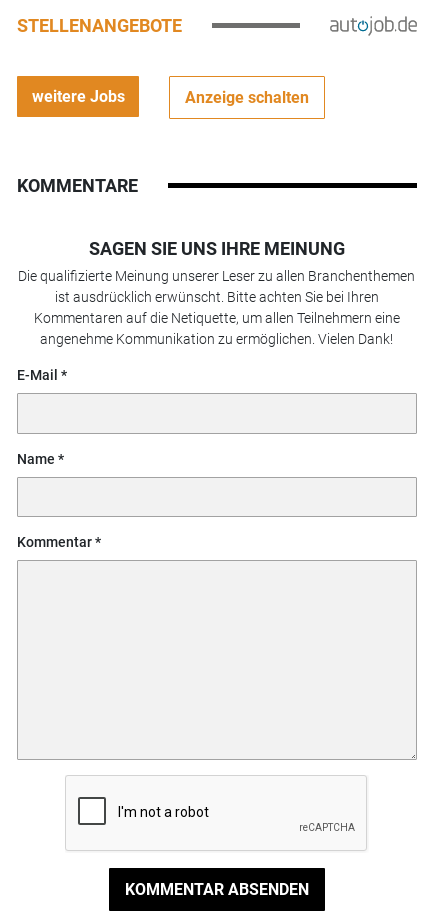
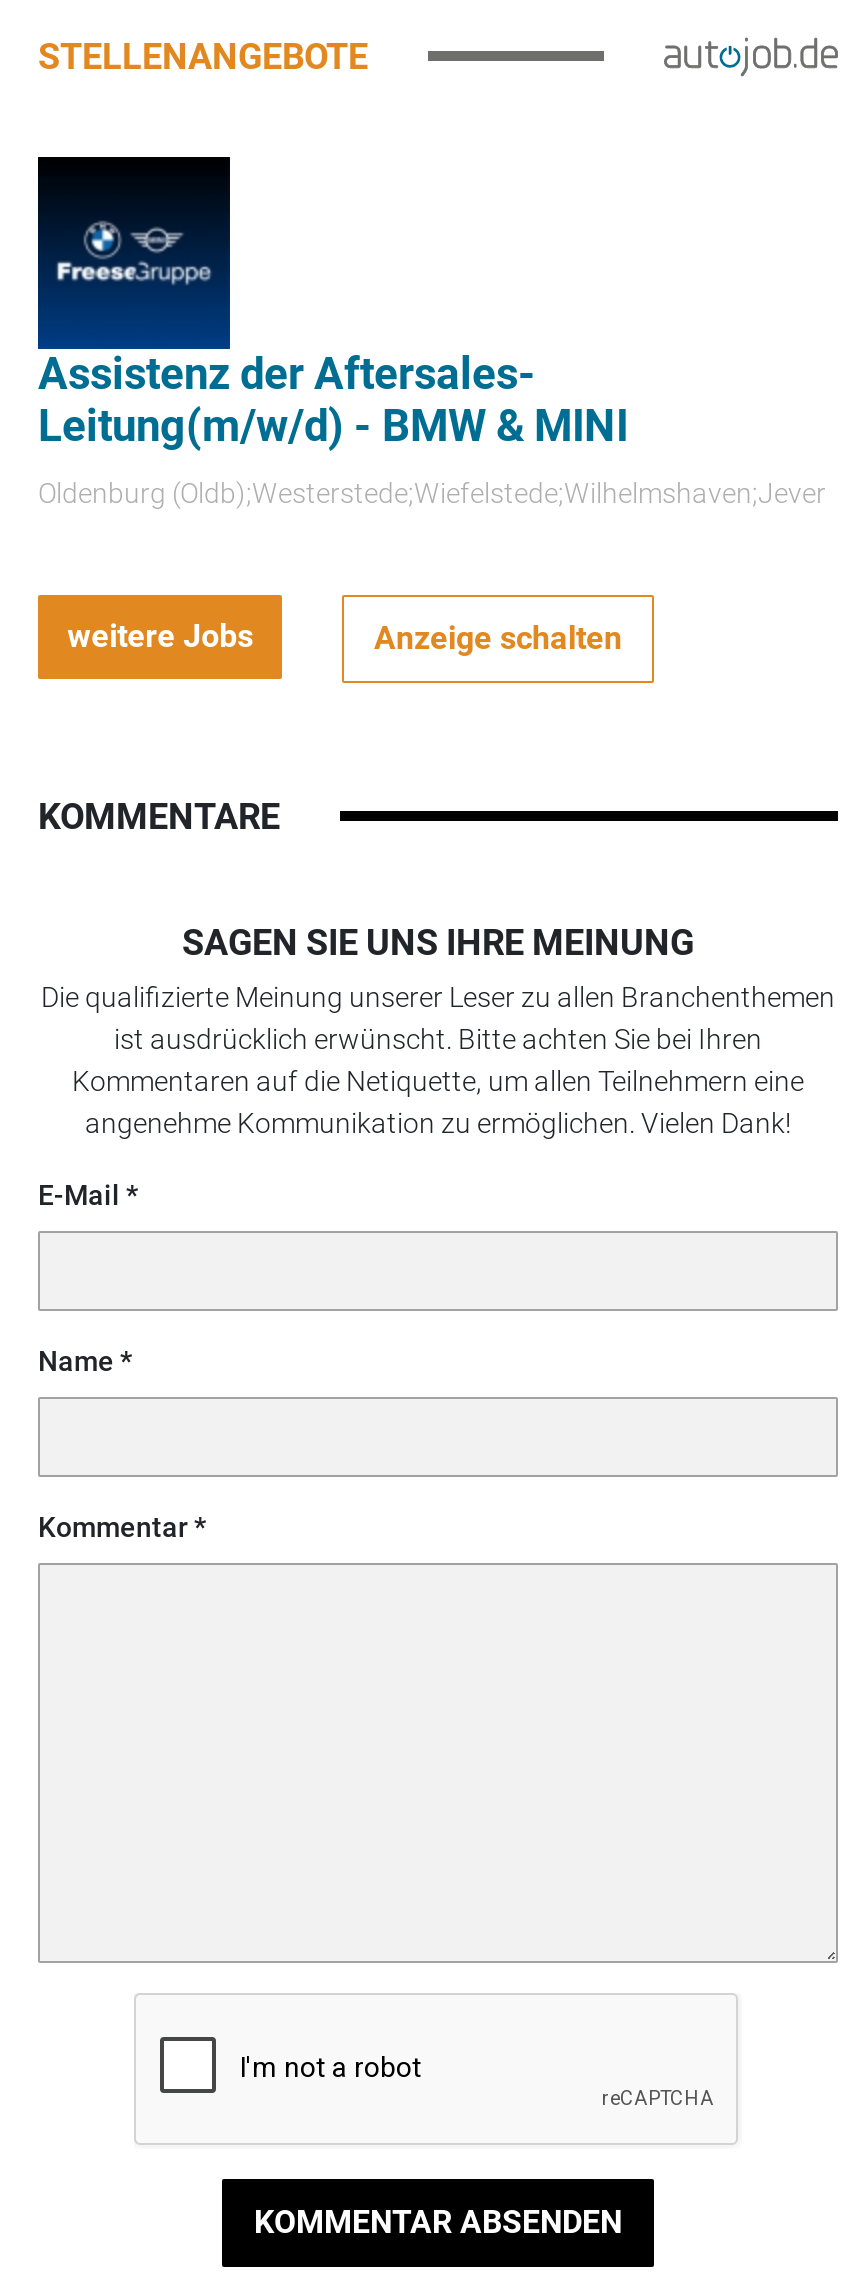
+ [image]
+ Assistenz der Aftersales-
+ Leitung(m/w/d) - BMW & MINI
+ Oldenburg (Oldb);Westerstede;Wiefelstede;Wilhelmshaven;Jever
